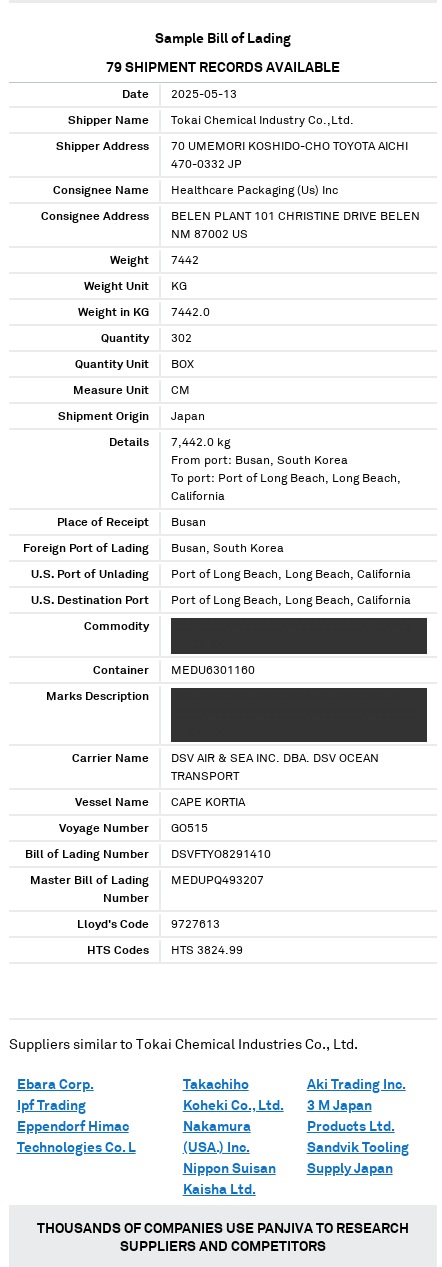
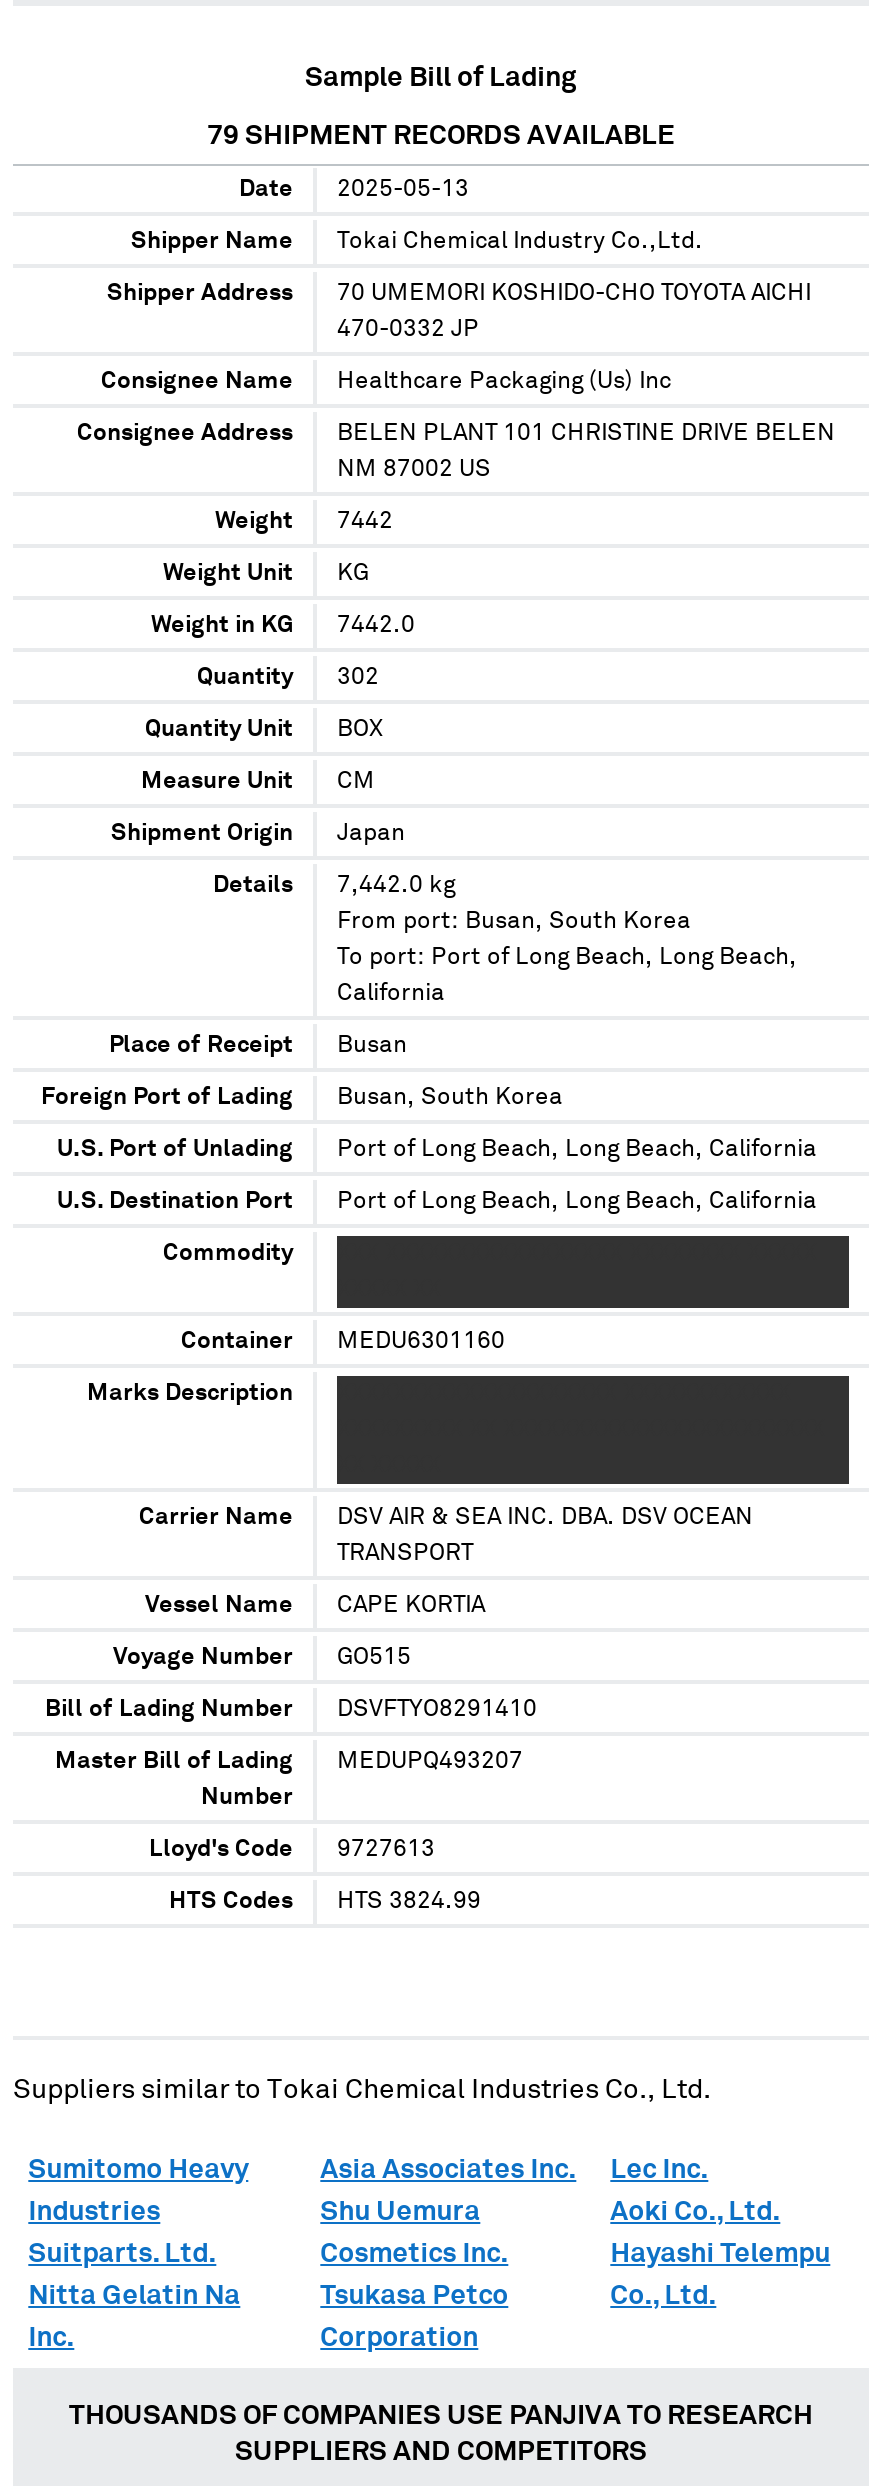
- Ebara Corp.
- Ipf Trading
- Eppendorf Himac
- Technologies Co. L
+ Sumitomo Heavy
+ Industries
+ Suitparts. Ltd.
+ Nitta Gelatin Na
+ Inc.

- Takachiho
- Koheki Co., Ltd.
- Nakamura
- (USA.) Inc.
- Nippon Suisan
- Kaisha Ltd.
+ Asia Associates Inc.
+ Shu Uemura
+ Cosmetics Inc.
+ Tsukasa Petco
+ Corporation

- Aki Trading Inc.
- 3 M Japan
- Products Ltd.
- Sandvik Tooling
- Supply Japan
+ Lec Inc.
+ Aoki Co., Ltd.
+ Hayashi Telempu
+ Co., Ltd.
